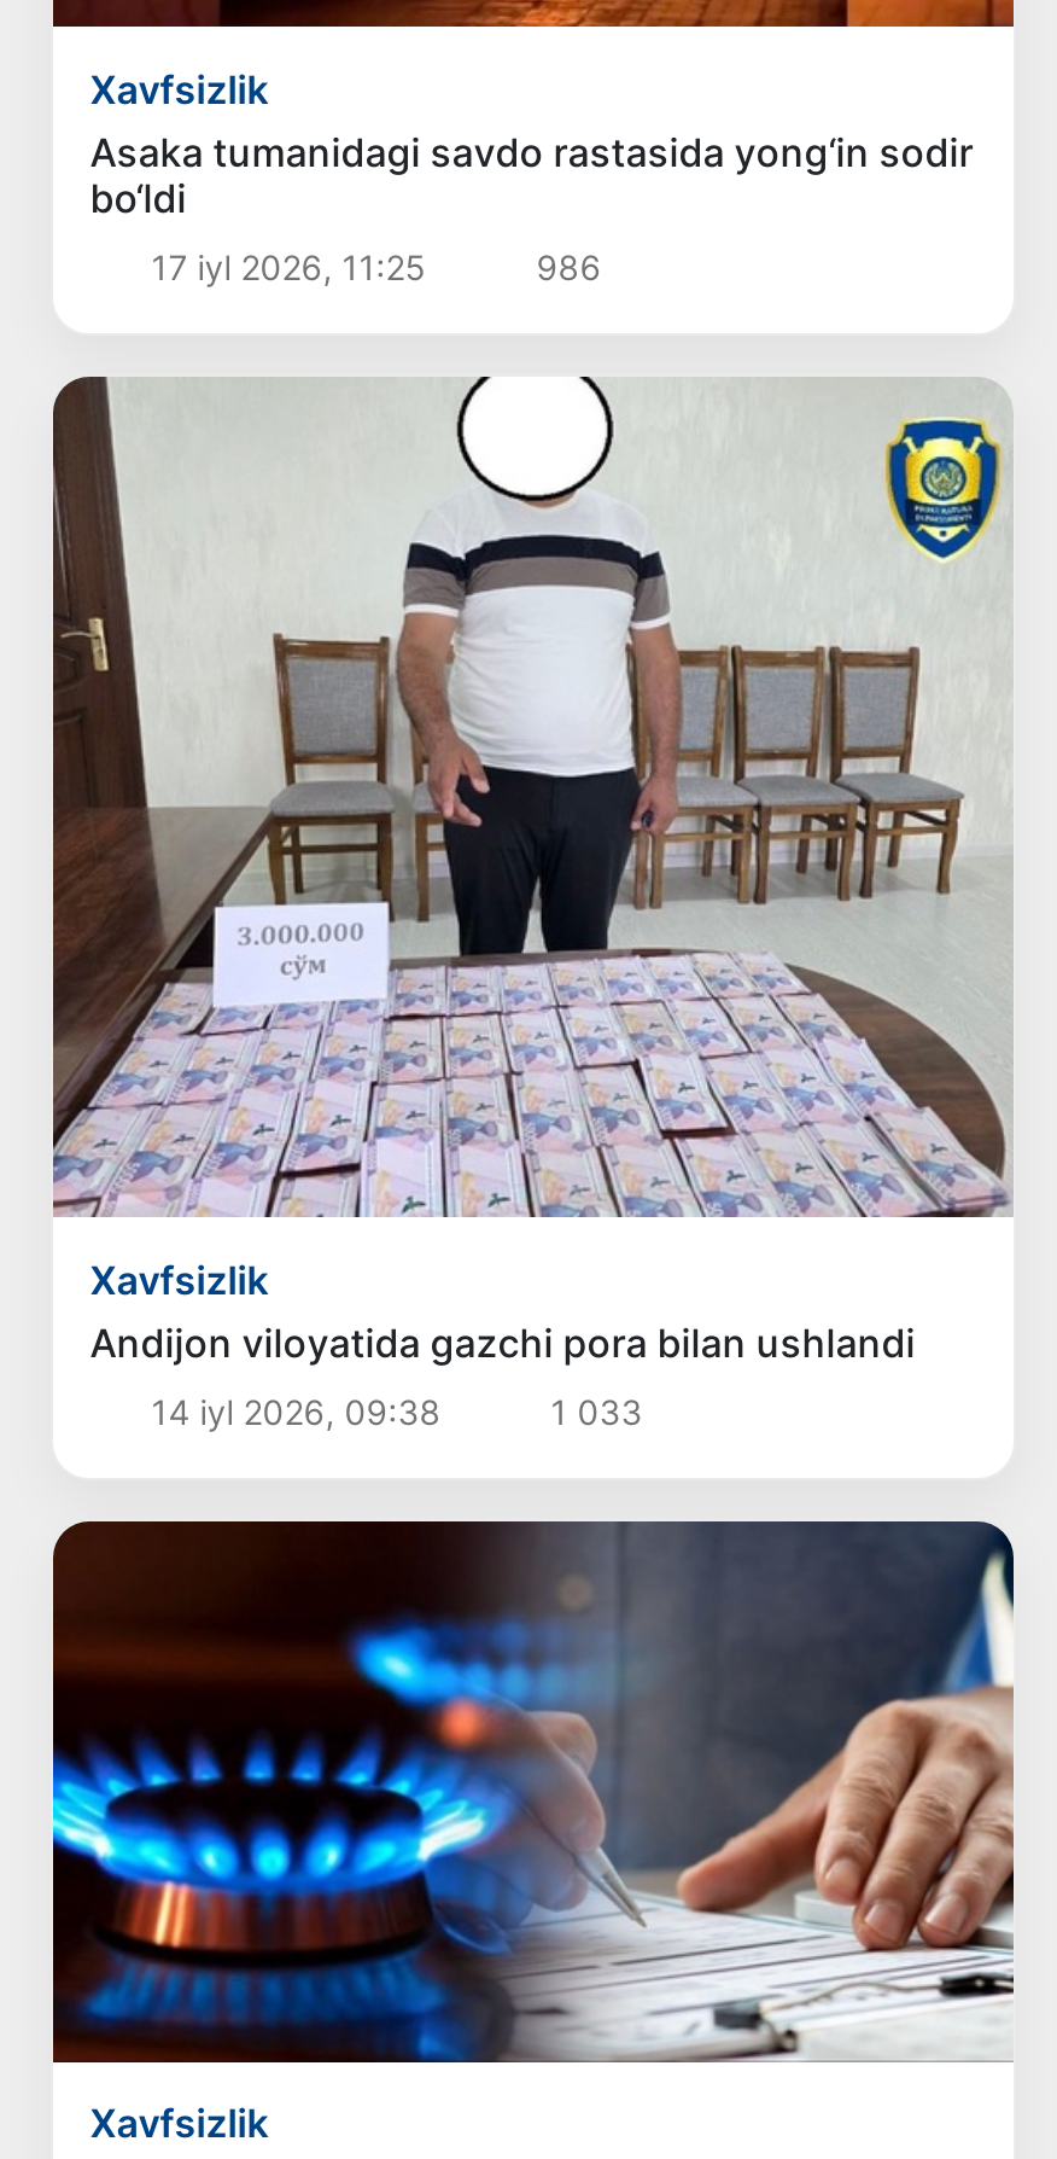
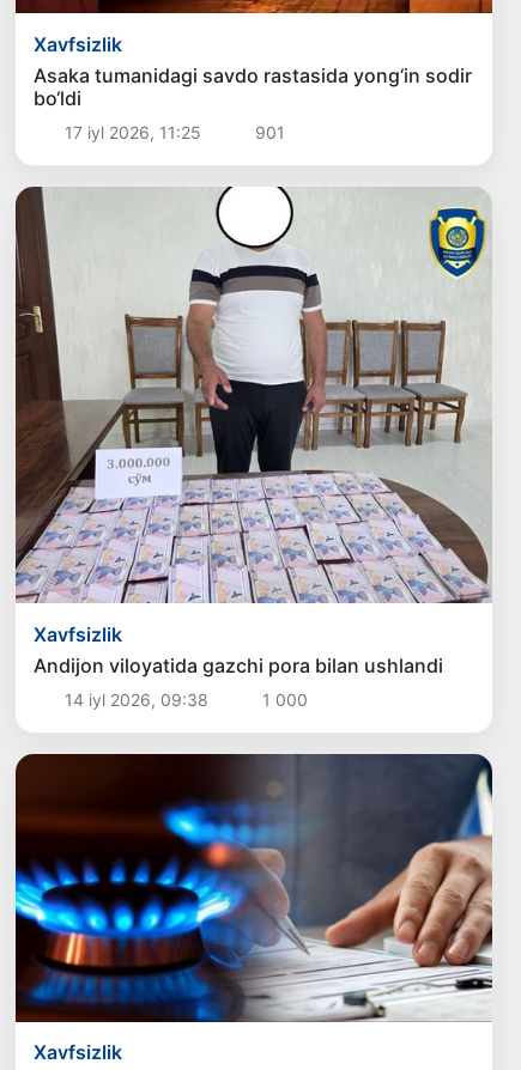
- 986
+ 901

- 1 033
+ 1 000
